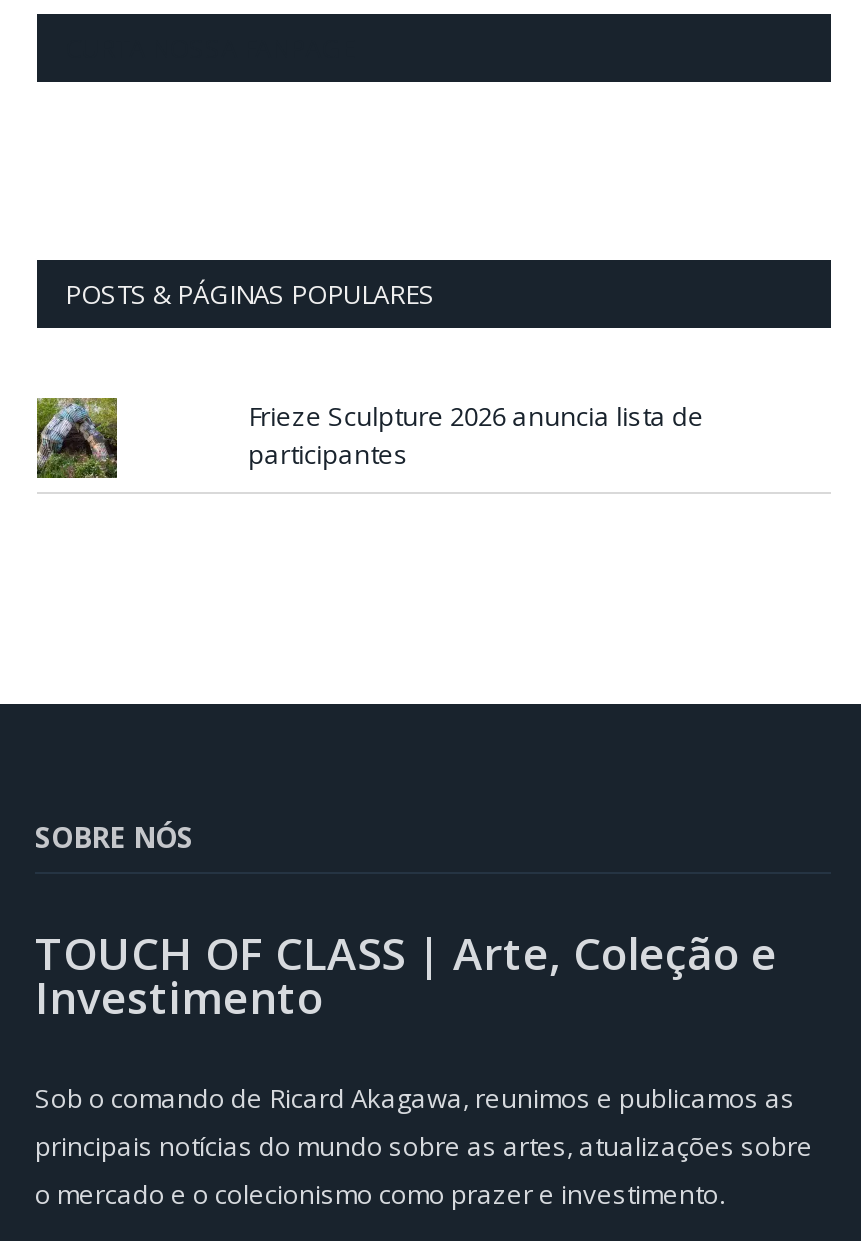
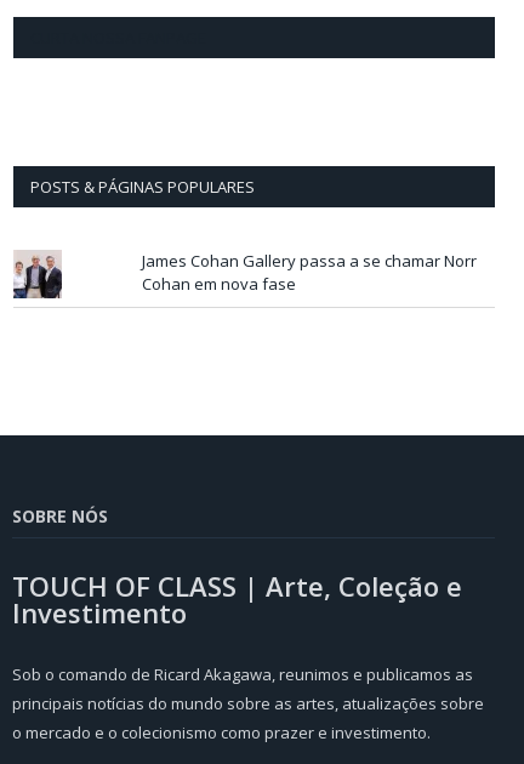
- [image]
+ [image]

- Frieze Sculpture 2026 anuncia lista de
- participantes
+ James Cohan Gallery passa a se chamar Norr
+ Cohan em nova fase
